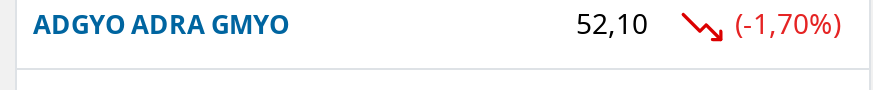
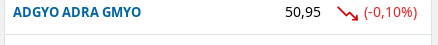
- 52,10
+ 50,95

- (-1,70%)
+ (-0,10%)
